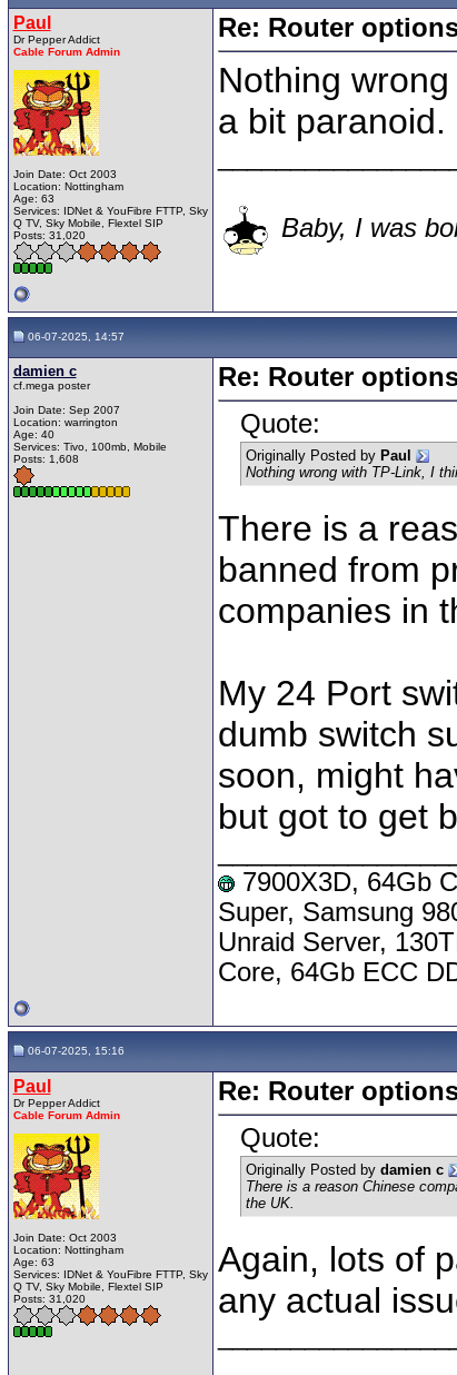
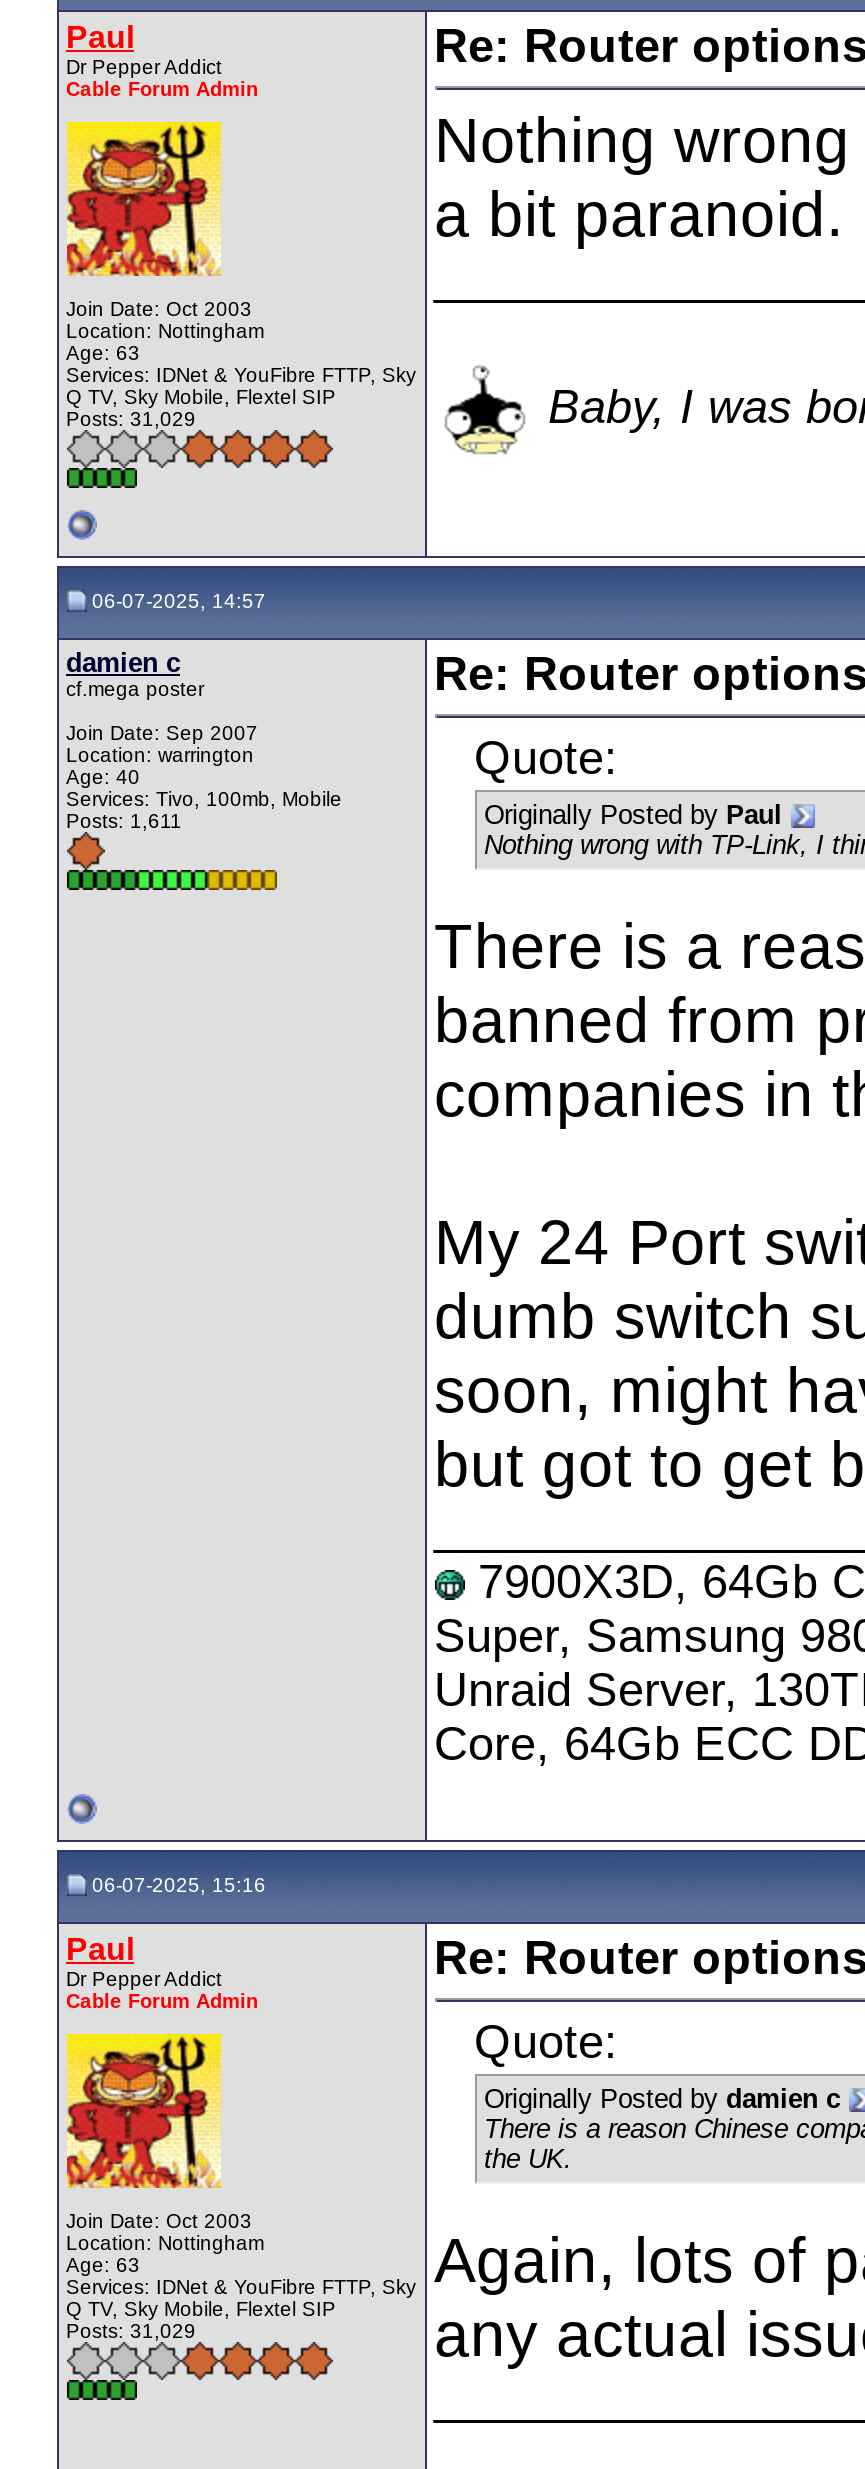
- Posts: 31,020
+ Posts: 31,029

- Posts: 1,608
+ Posts: 1,611

- Posts: 31,020
+ Posts: 31,029
